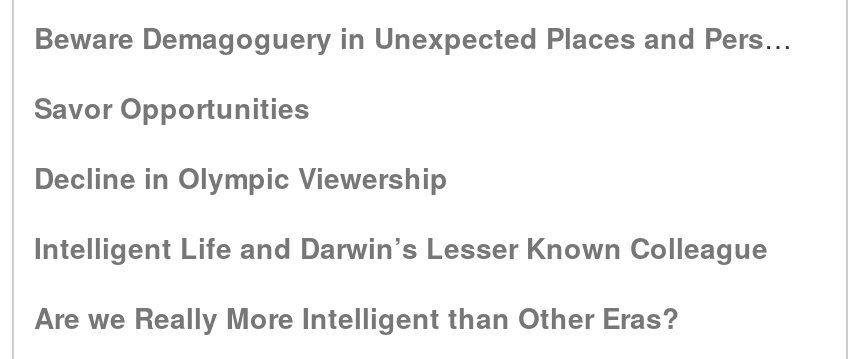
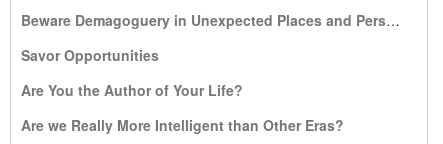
- Decline in Olympic Viewership
- Intelligent Life and Darwin’s Lesser Known Colleague
+ Are You the Author of Your Life?
